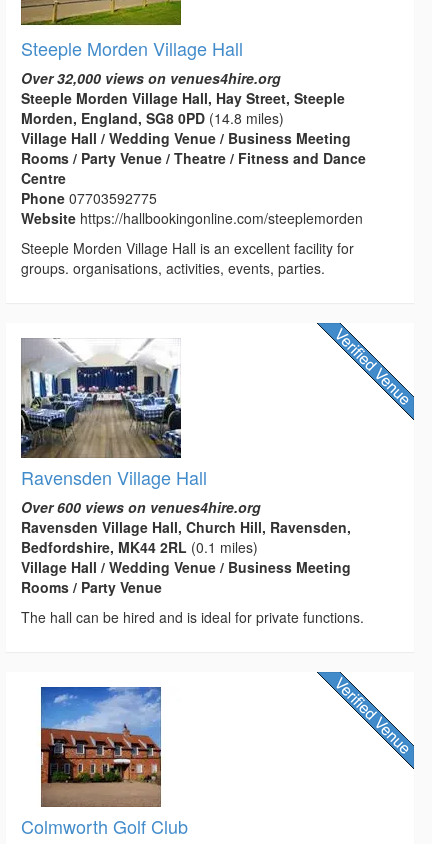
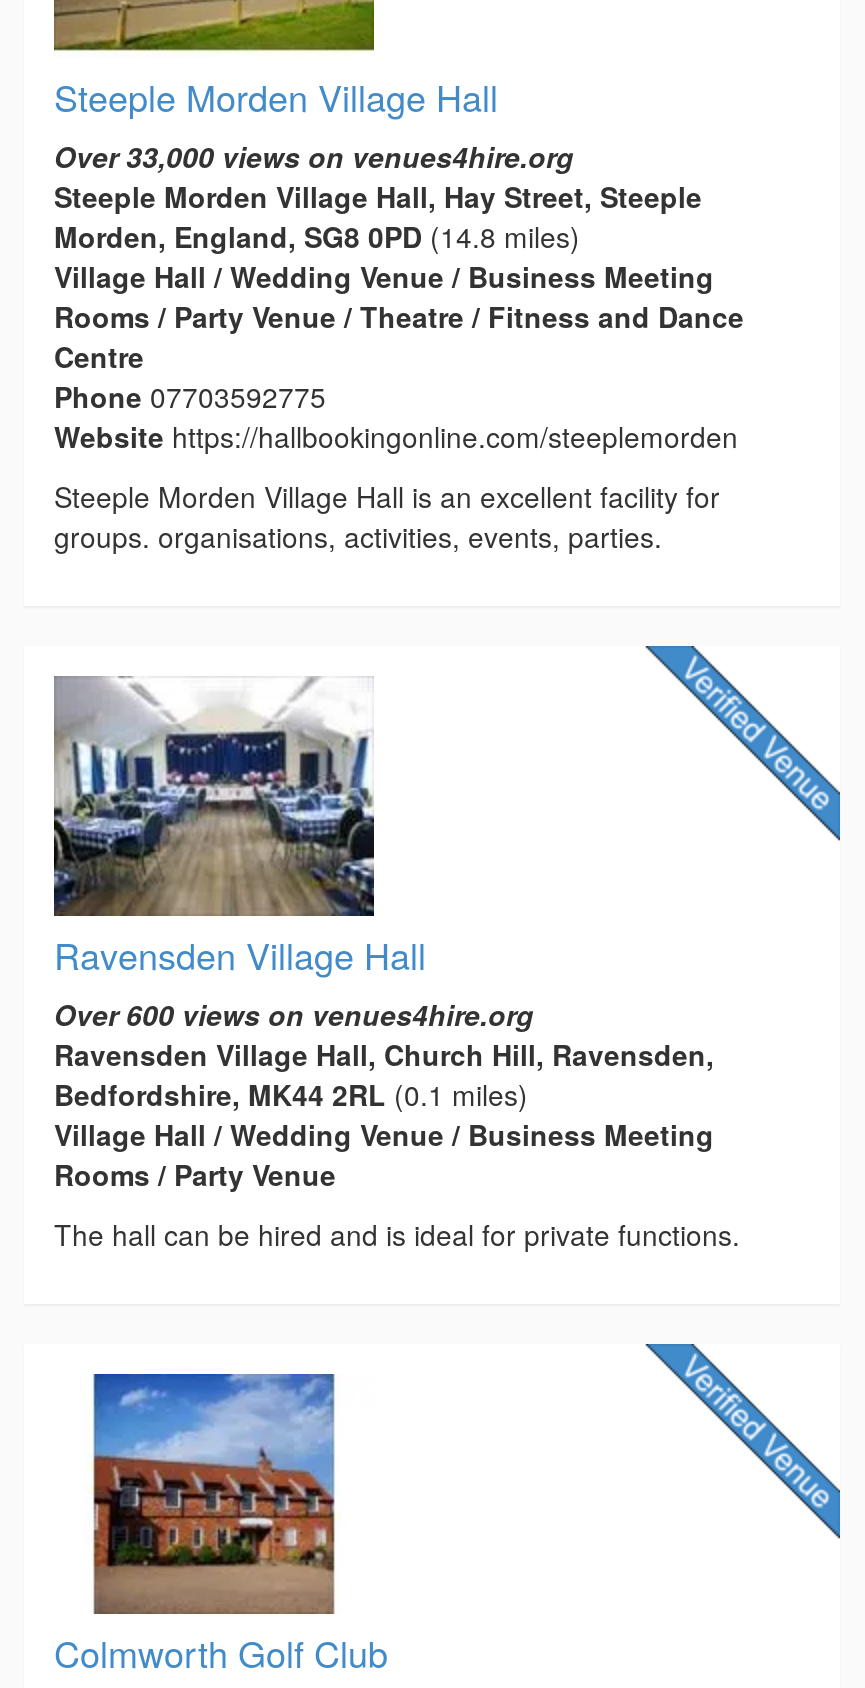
- Over 32,000 views on venues4hire.org
+ Over 33,000 views on venues4hire.org
